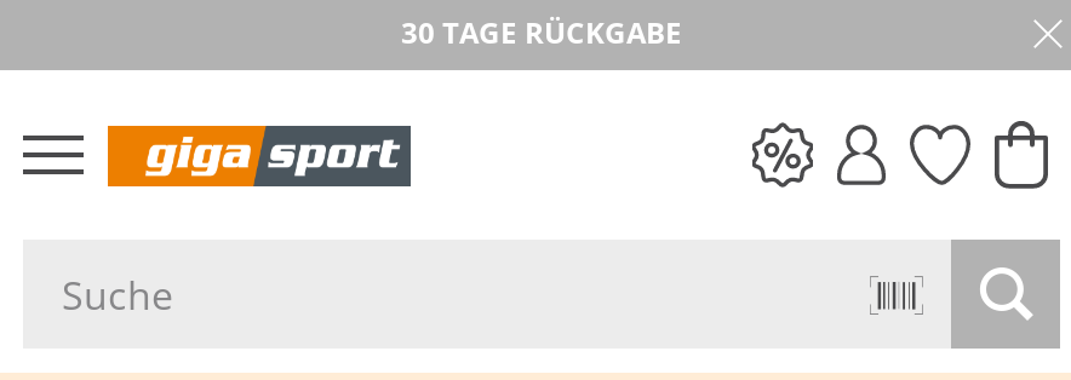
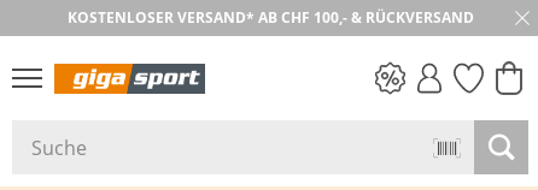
- 30 TAGE RÜCKGABE
+ KOSTENLOSER VERSAND* AB CHF 100,- & RÜCKVERSAND
